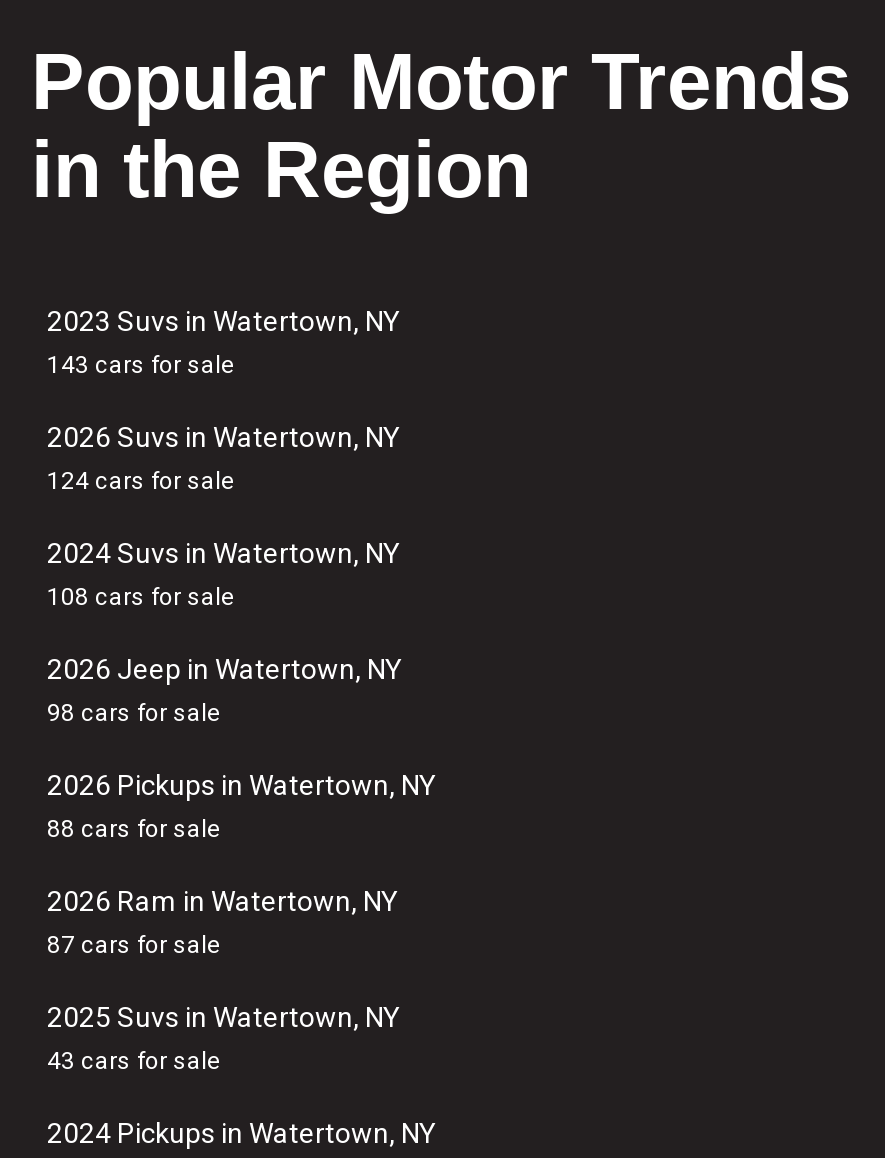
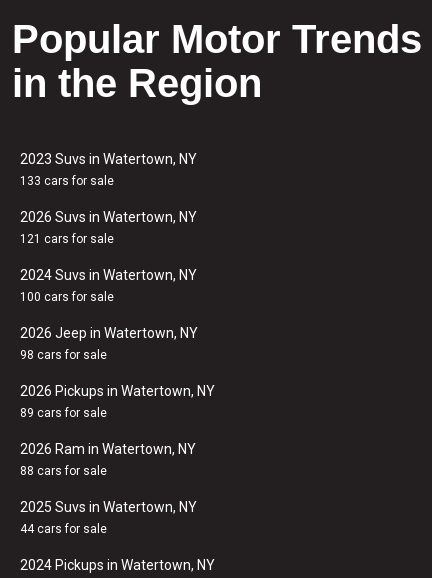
- 143 cars for sale
+ 133 cars for sale

- 124 cars for sale
+ 121 cars for sale

- 108 cars for sale
+ 100 cars for sale

- 88 cars for sale
+ 89 cars for sale

- 87 cars for sale
+ 88 cars for sale

- 43 cars for sale
+ 44 cars for sale
